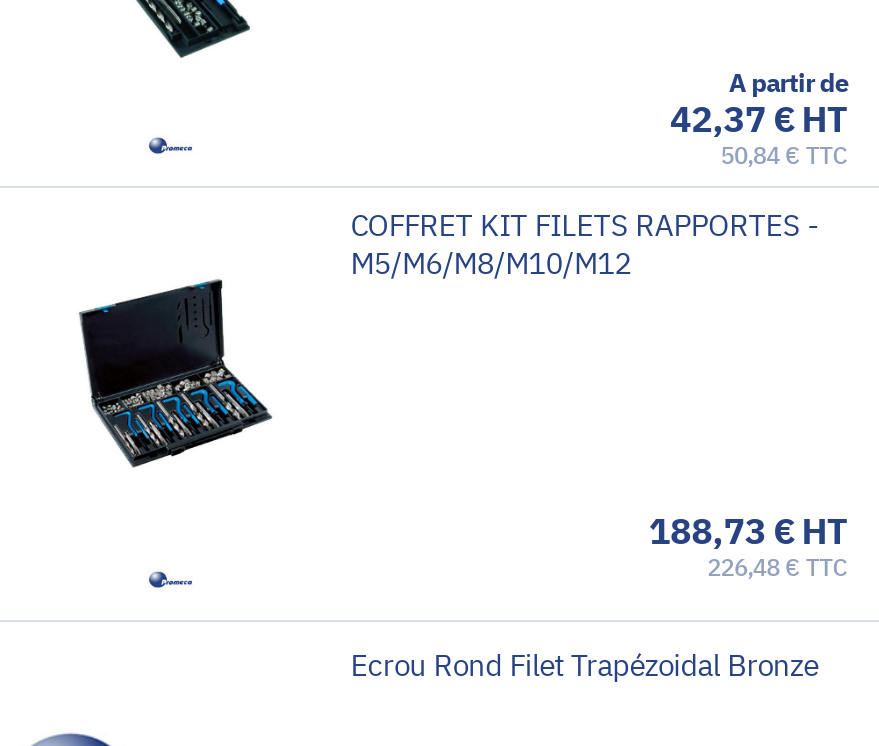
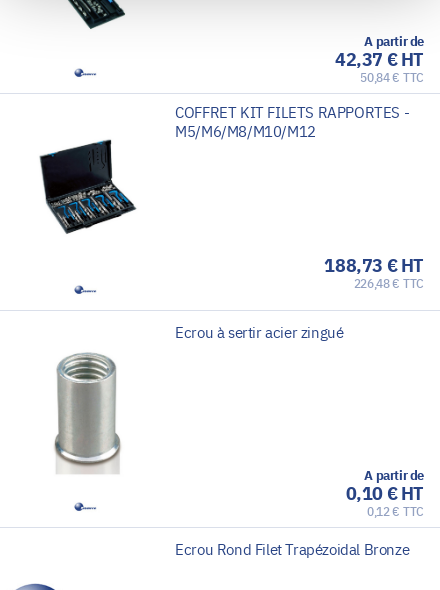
+ [image]

+ Ecrou à sertir acier zingué

+ A partir de
+ 0,10 € HT
+ 0,12 € TTC
